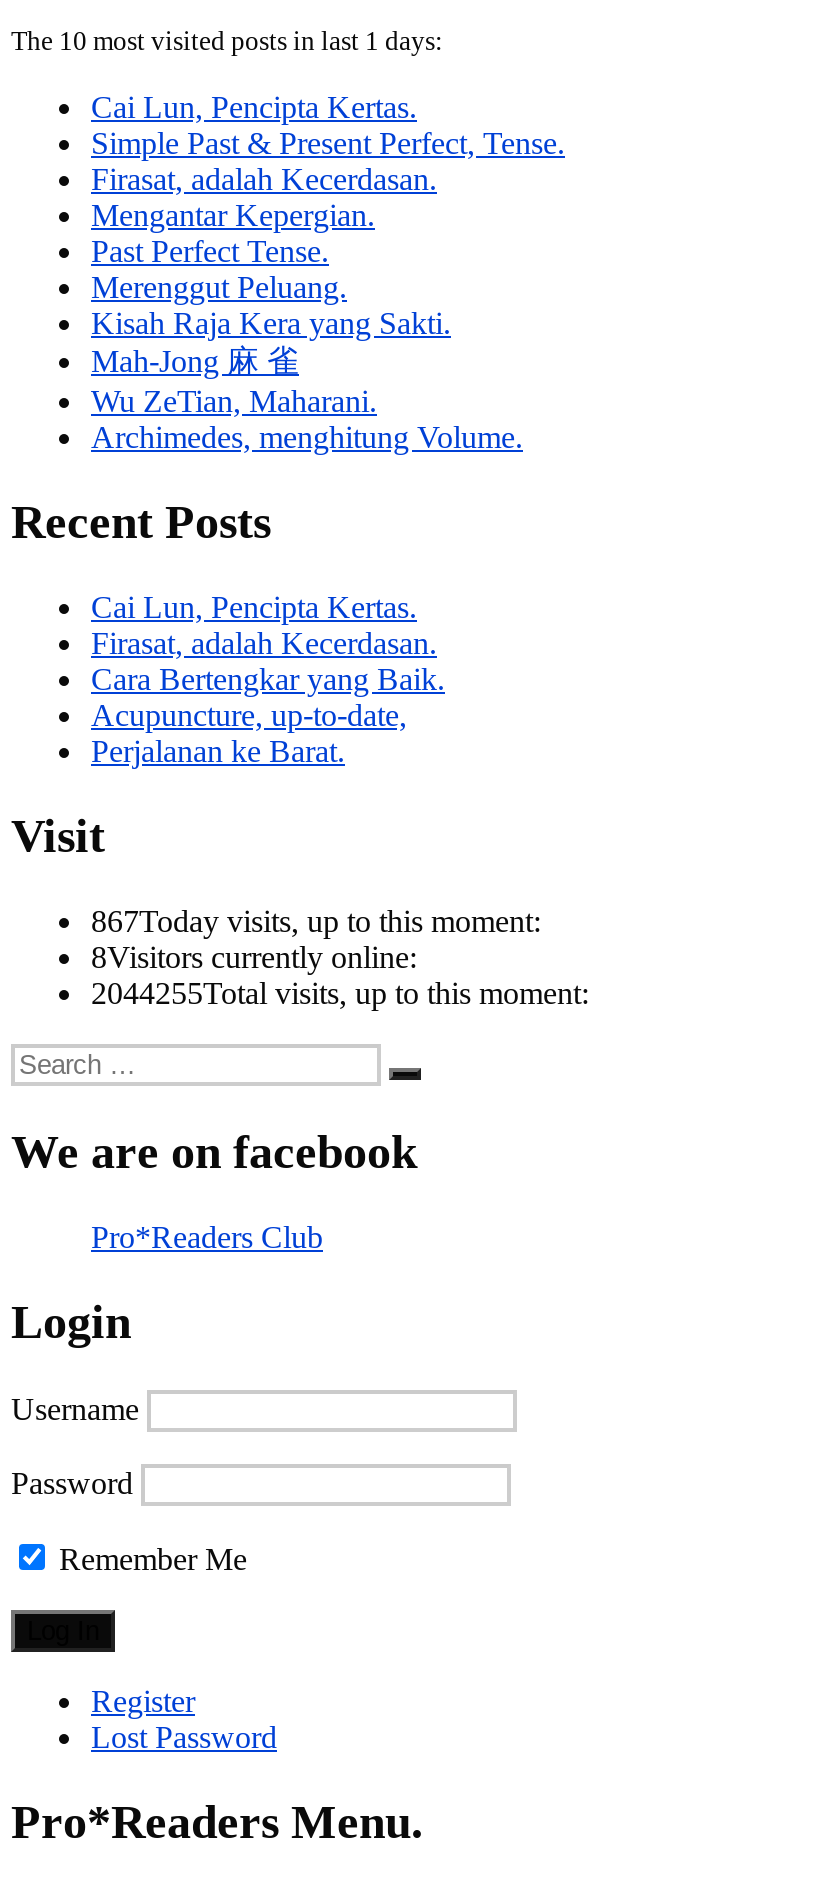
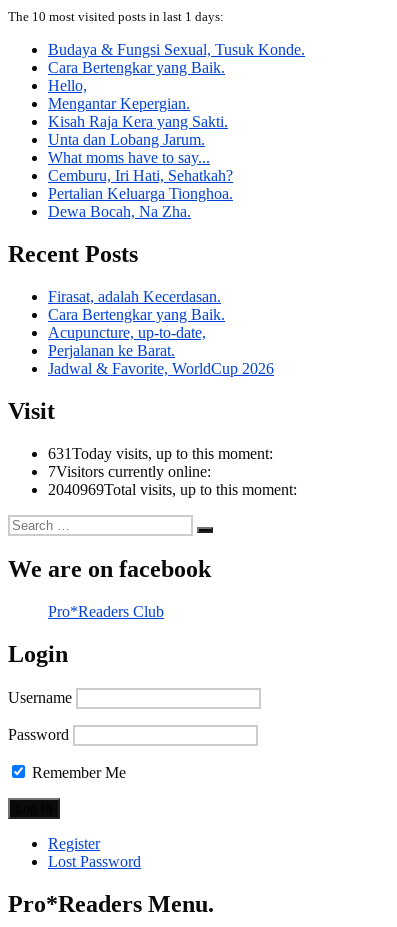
- Cai Lun, Pencipta Kertas.
- Simple Past & Present Perfect, Tense.
- Firasat, adalah Kecerdasan.
+ Budaya & Fungsi Sexual, Tusuk Konde.
+ Cara Bertengkar yang Baik.
+ Hello,

- Past Perfect Tense.
- Merenggut Peluang.

moved up: Kisah Raja Kera yang Sakti.

- Mah-Jong 麻 雀
- Wu ZeTian, Maharani.
- Archimedes, menghitung Volume.
+ Unta dan Lobang Jarum.
+ What moms have to say...
+ Cemburu, Iri Hati, Sehatkah?
+ Pertalian Keluarga Tionghoa.
+ Dewa Bocah, Na Zha.

- Cai Lun, Pencipta Kertas.

moved up: Firasat, adalah Kecerdasan. | Cara Bertengkar yang Baik. | Acupuncture, up-to-date, | Perjalanan ke Barat.

+ Jadwal & Favorite, WorldCup 2026

- 867Today visits, up to this moment:
+ 631Today visits, up to this moment:

- 8Visitors currently online:
+ 7Visitors currently online:

- 2044255Total visits, up to this moment:
+ 2040969Total visits, up to this moment:
